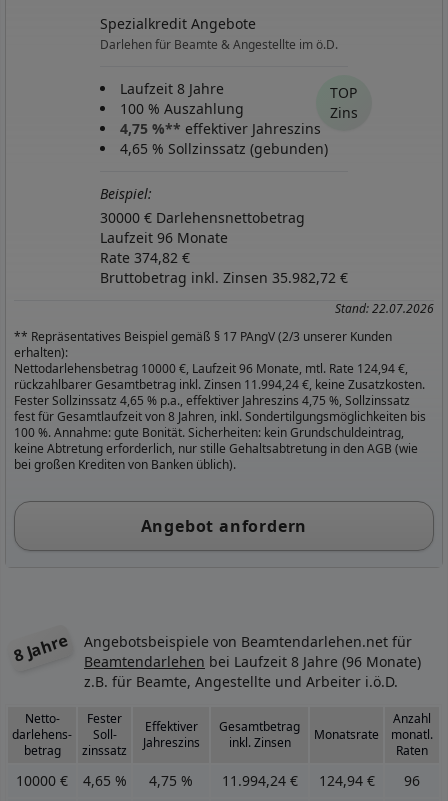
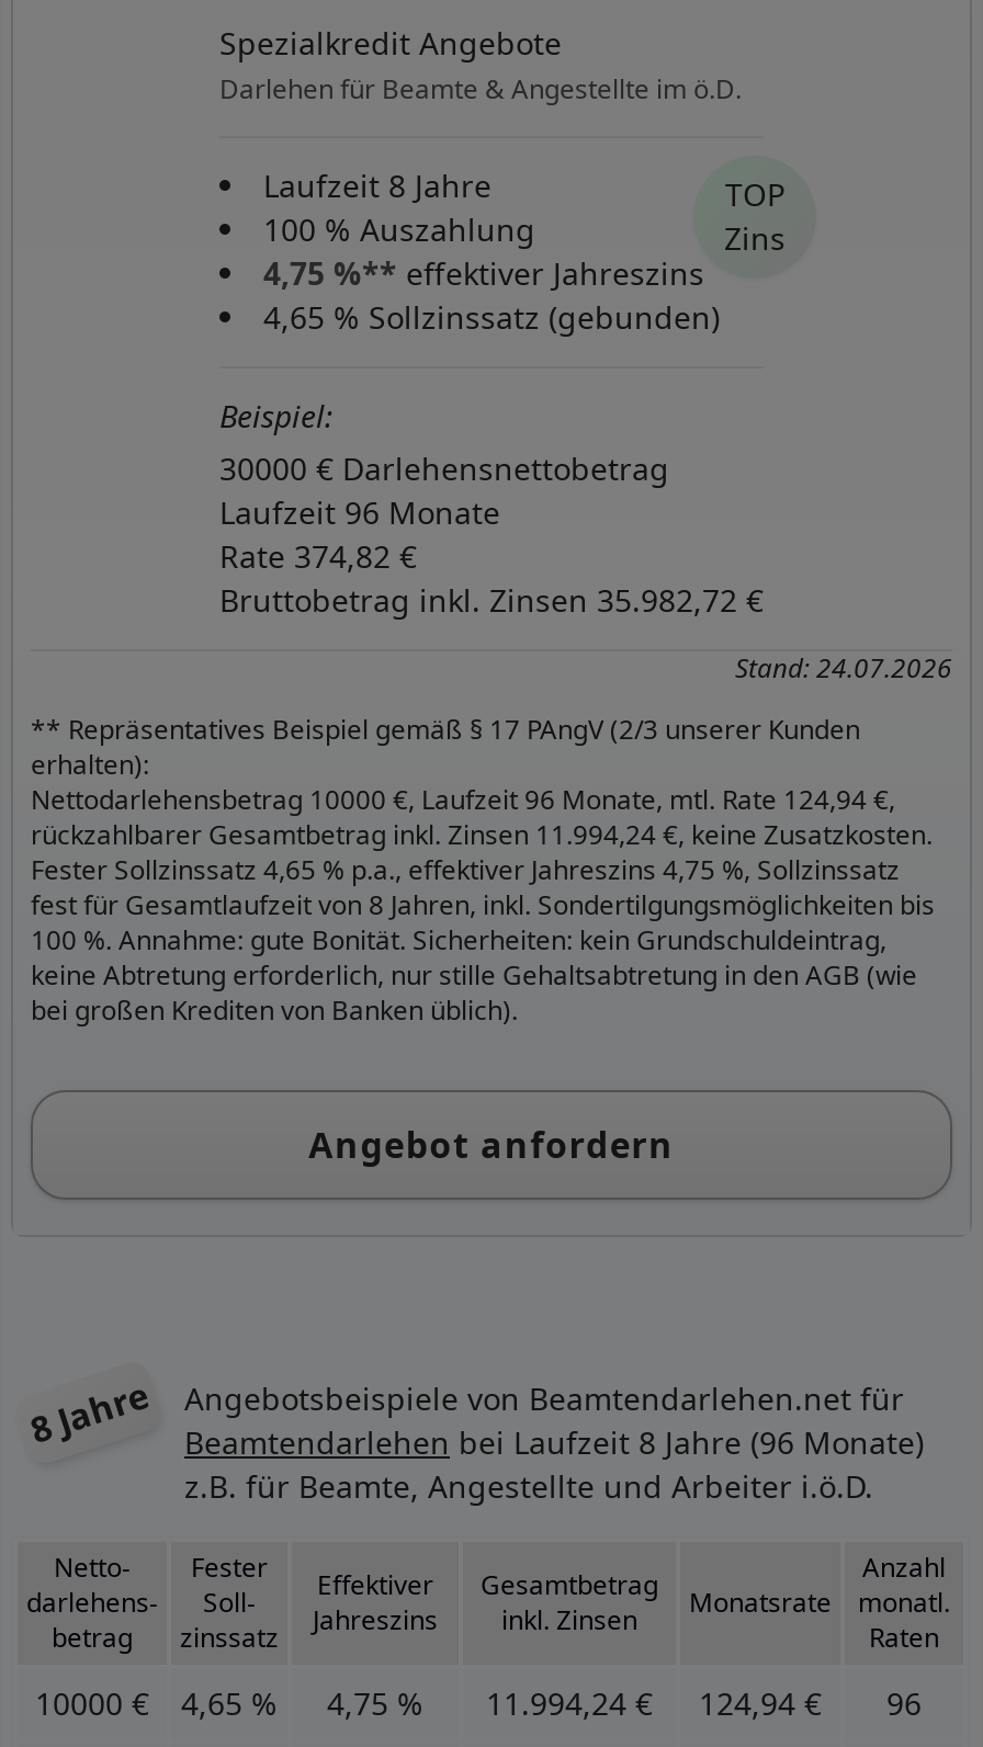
- Stand: 22.07.2026
+ Stand: 24.07.2026
